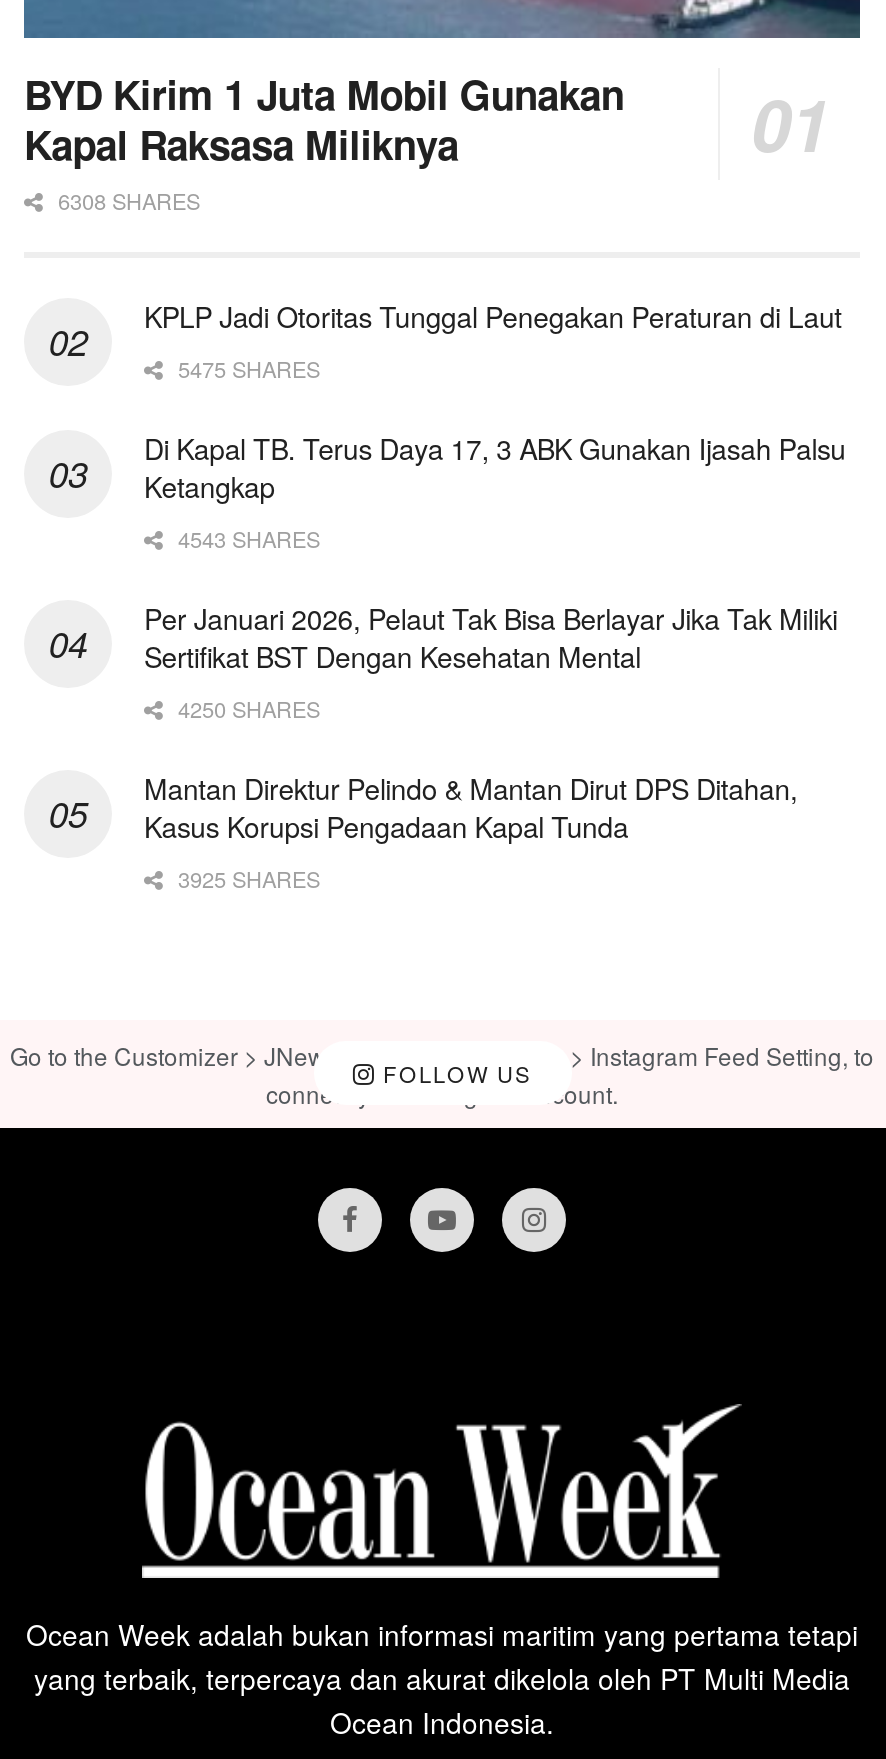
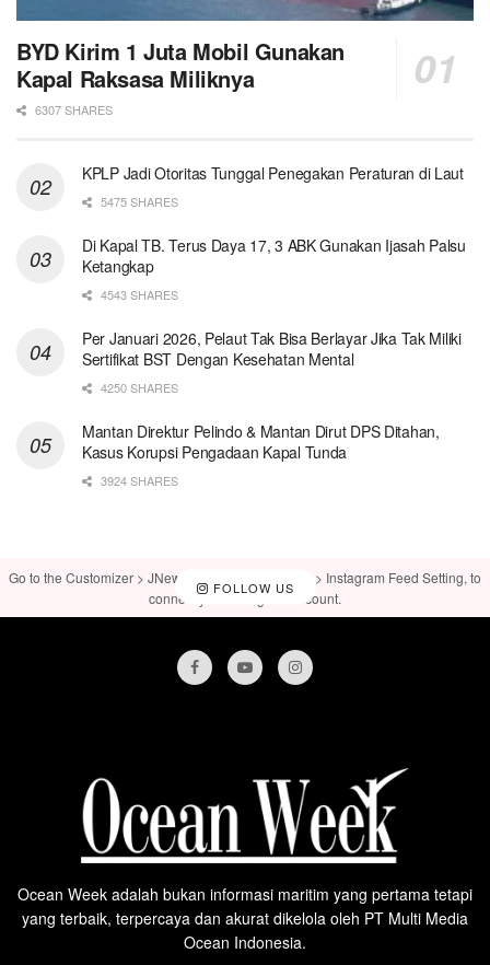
- 6308 SHARES
+ 6307 SHARES

- 3925 SHARES
+ 3924 SHARES
